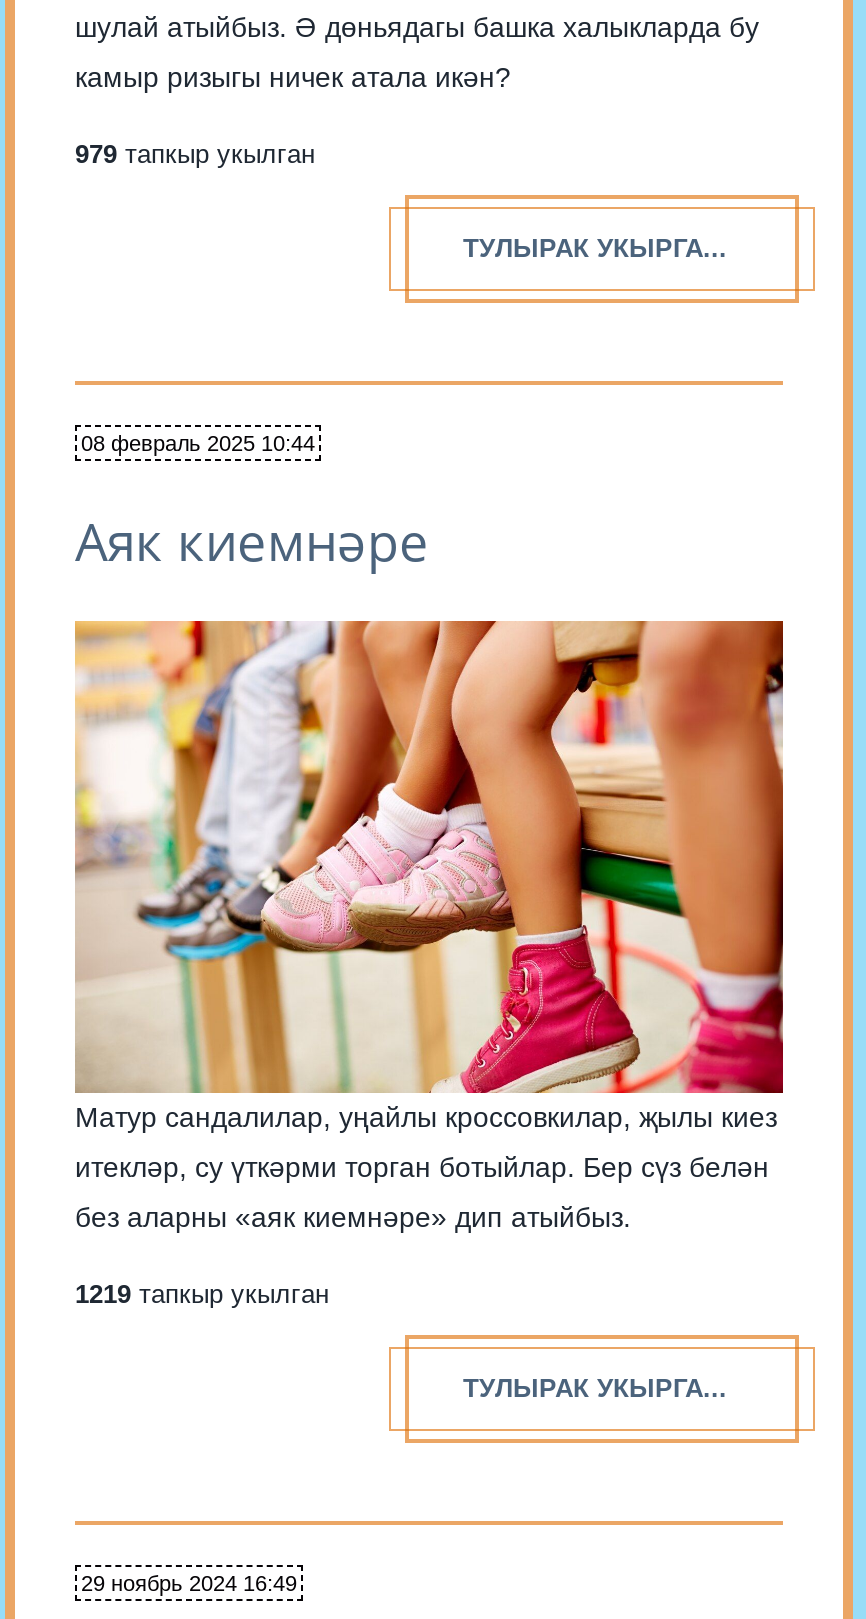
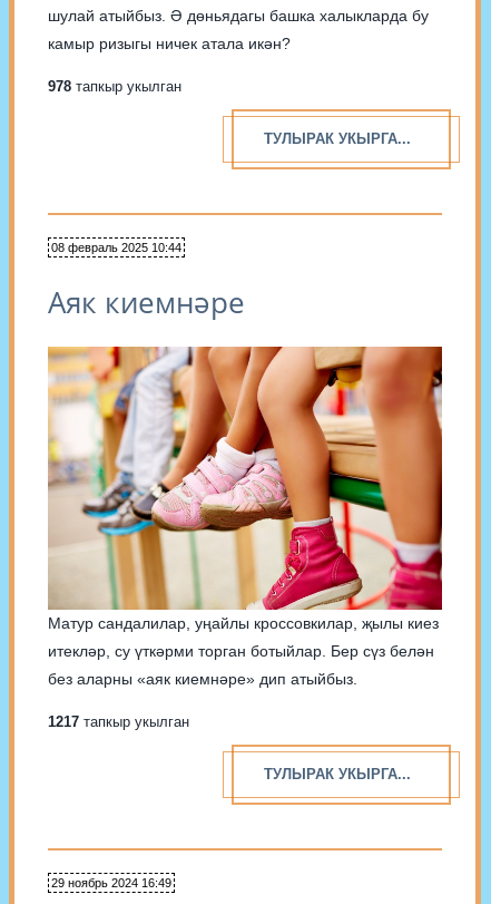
- 979 тапкыр укылган
+ 978 тапкыр укылган

- 1219 тапкыр укылган
+ 1217 тапкыр укылган
